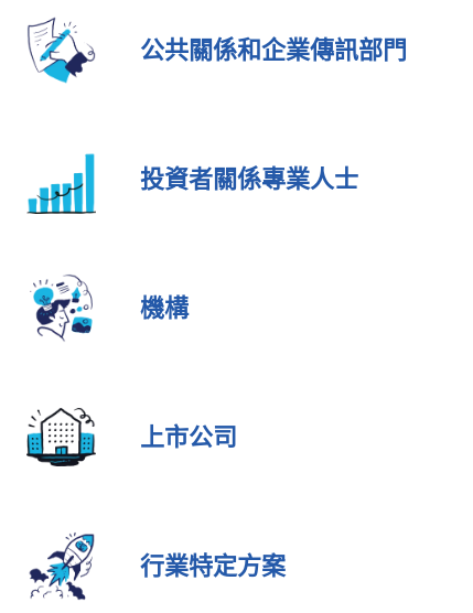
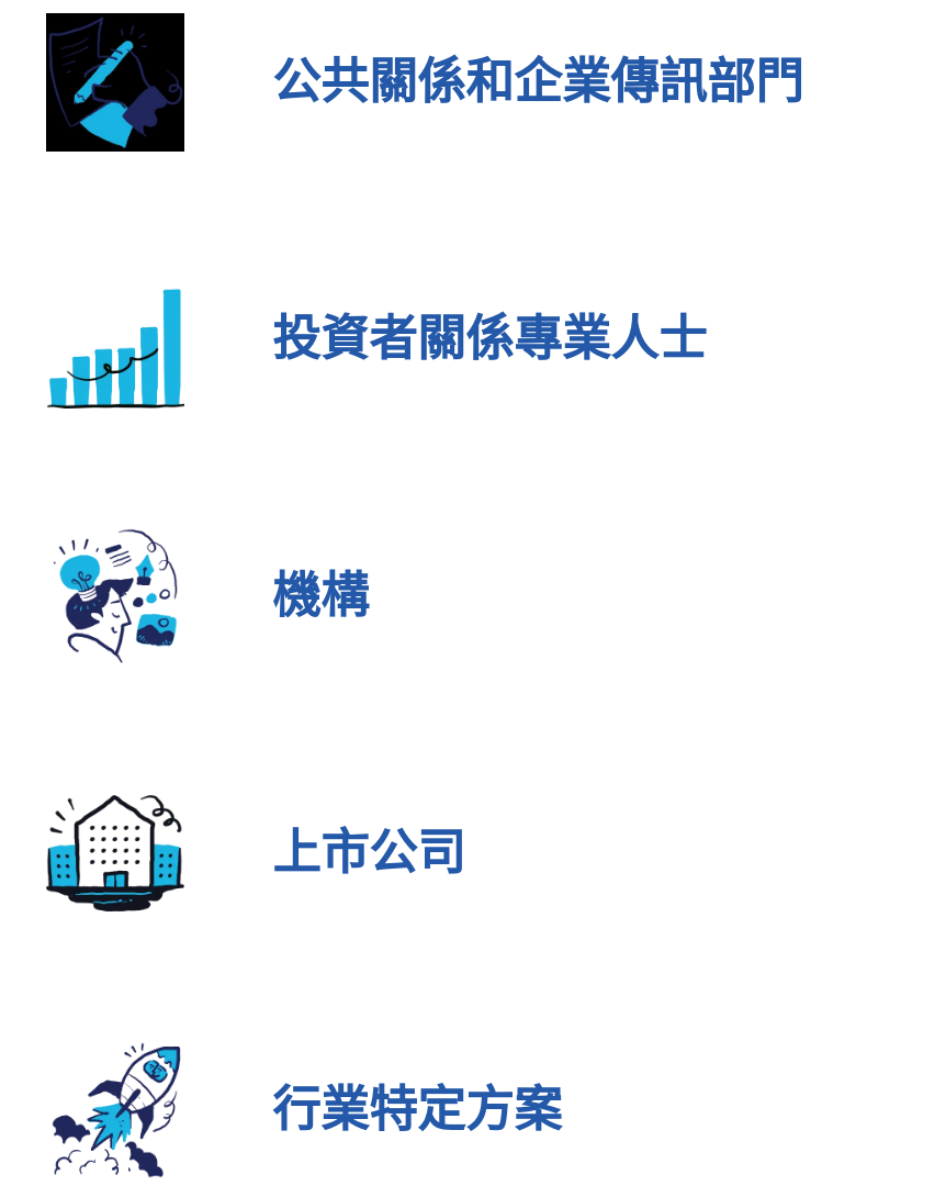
- [image]
+ [image]
